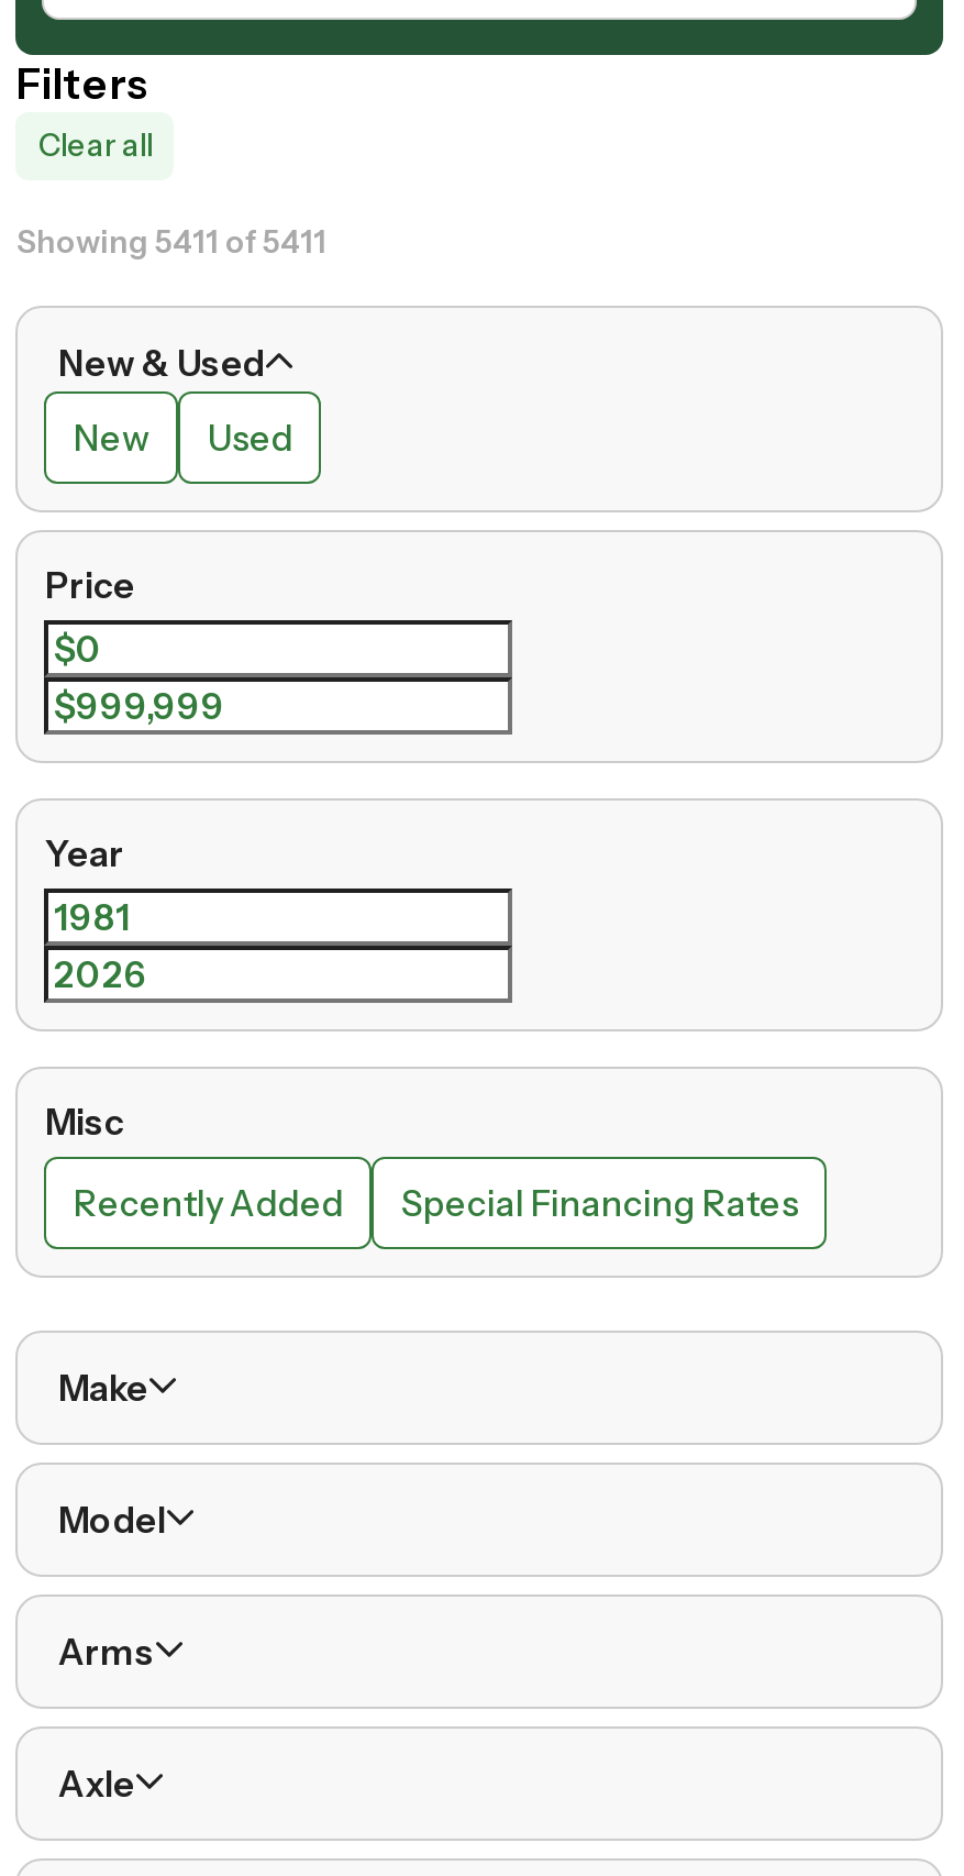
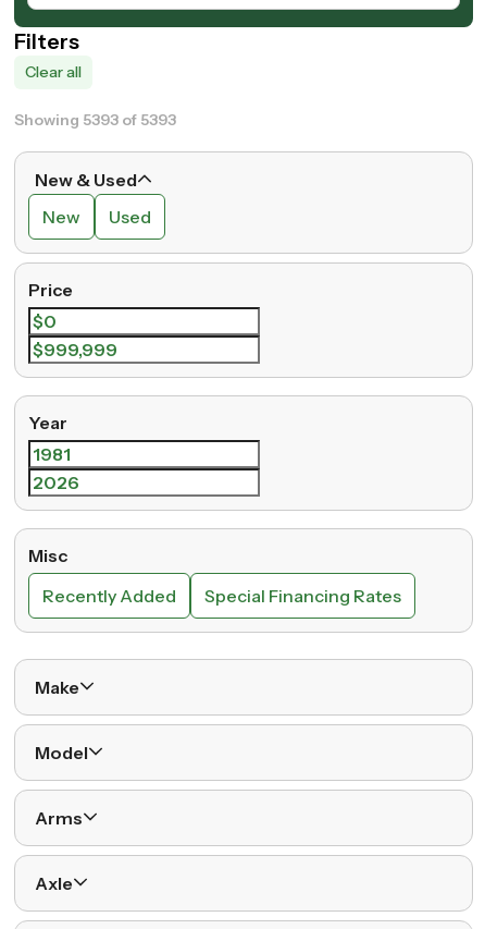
- Showing 5411 of 5411
+ Showing 5393 of 5393
